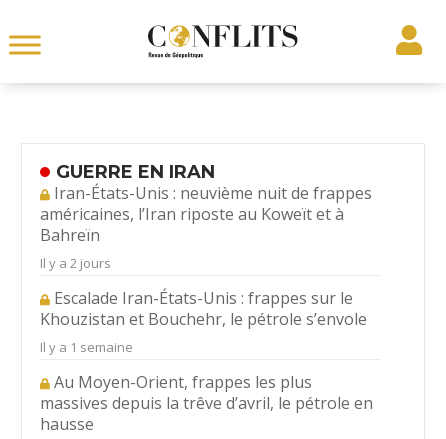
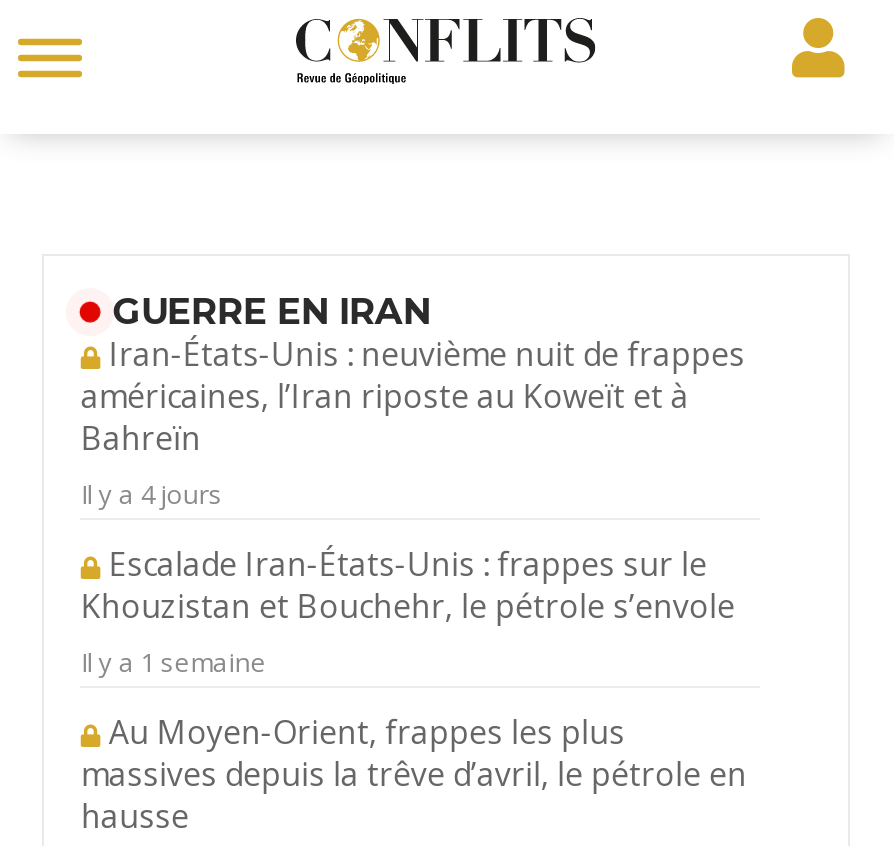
- Il y a 2 jours
+ Il y a 4 jours
